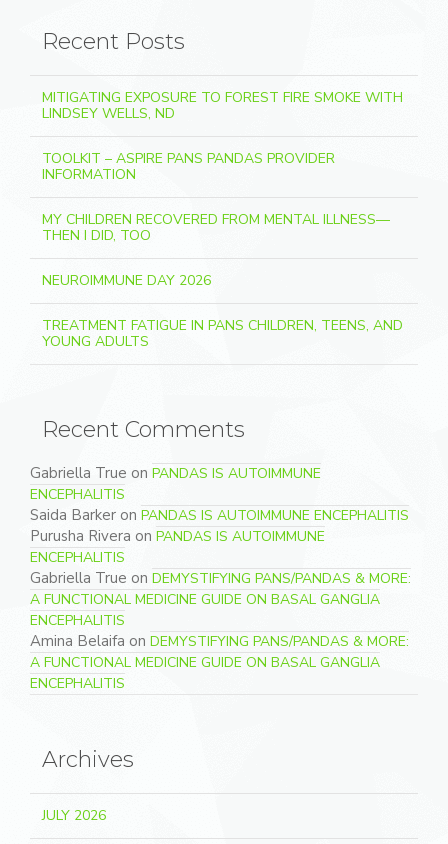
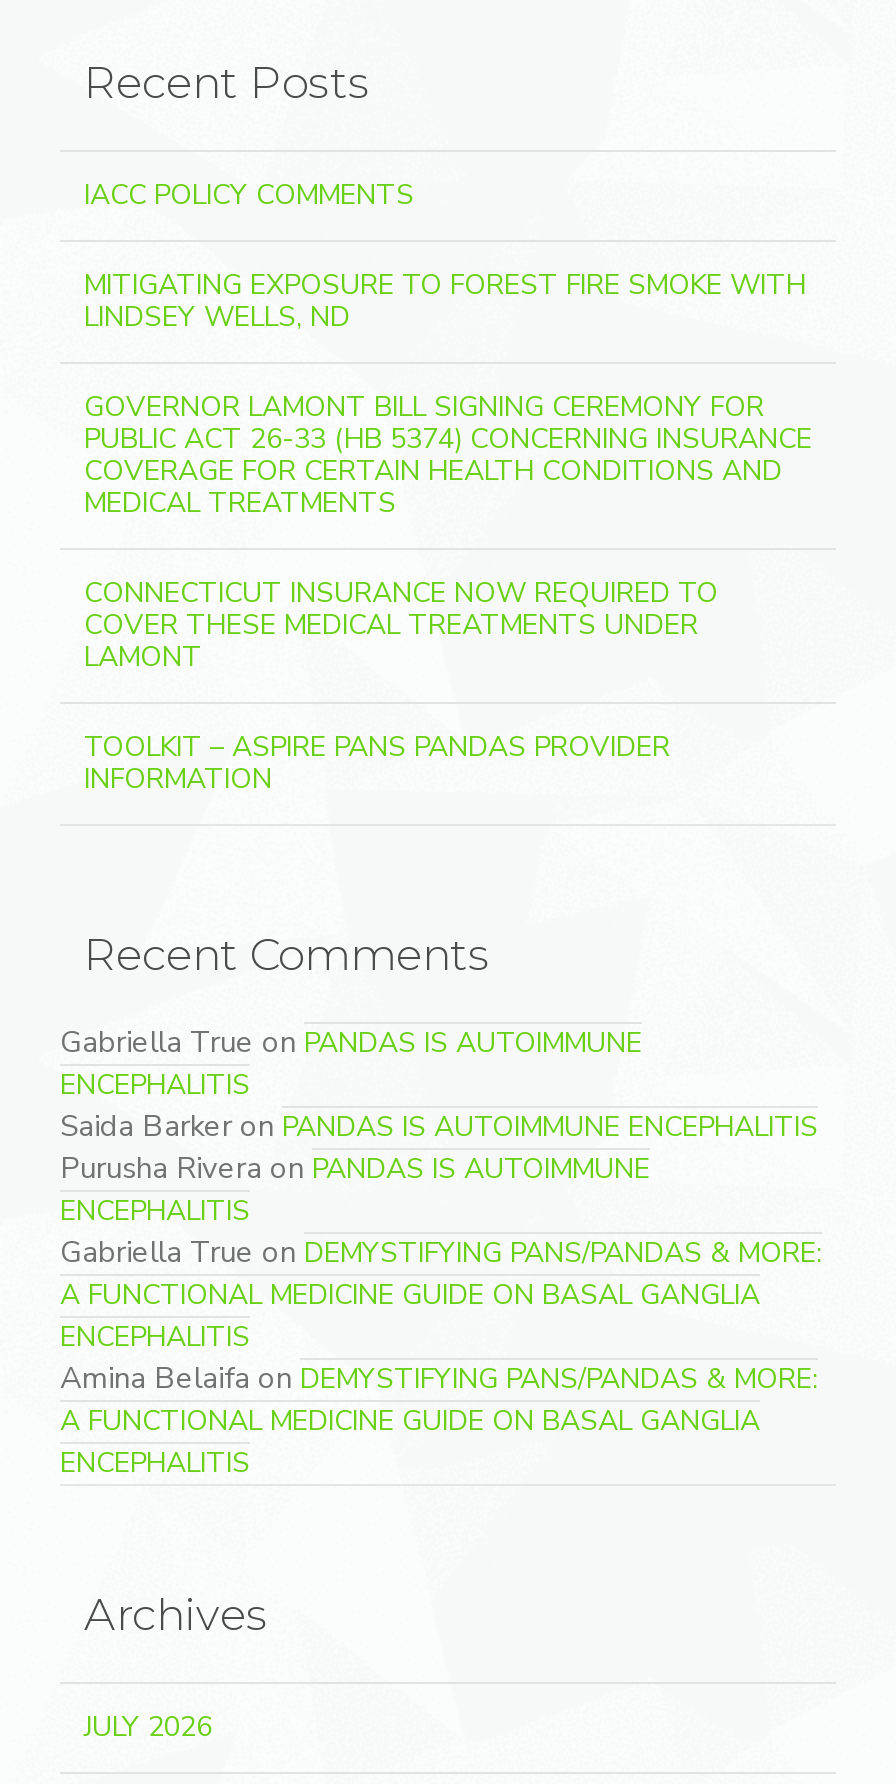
+ IACC POLICY COMMENTS

+ GOVERNOR LAMONT BILL SIGNING CEREMONY FOR
+ PUBLIC ACT 26-33 (HB 5374) CONCERNING INSURANCE
+ COVERAGE FOR CERTAIN HEALTH CONDITIONS AND
+ MEDICAL TREATMENTS
+ CONNECTICUT INSURANCE NOW REQUIRED TO
+ COVER THESE MEDICAL TREATMENTS UNDER
+ LAMONT

moved down: TOOLKIT – ASPIRE PANS PANDAS PROVIDER | INFORMATION

- MY CHILDREN RECOVERED FROM MENTAL ILLNESS—
- THEN I DID, TOO
- NEUROIMMUNE DAY 2026
- TREATMENT FATIGUE IN PANS CHILDREN, TEENS, AND
- YOUNG ADULTS
